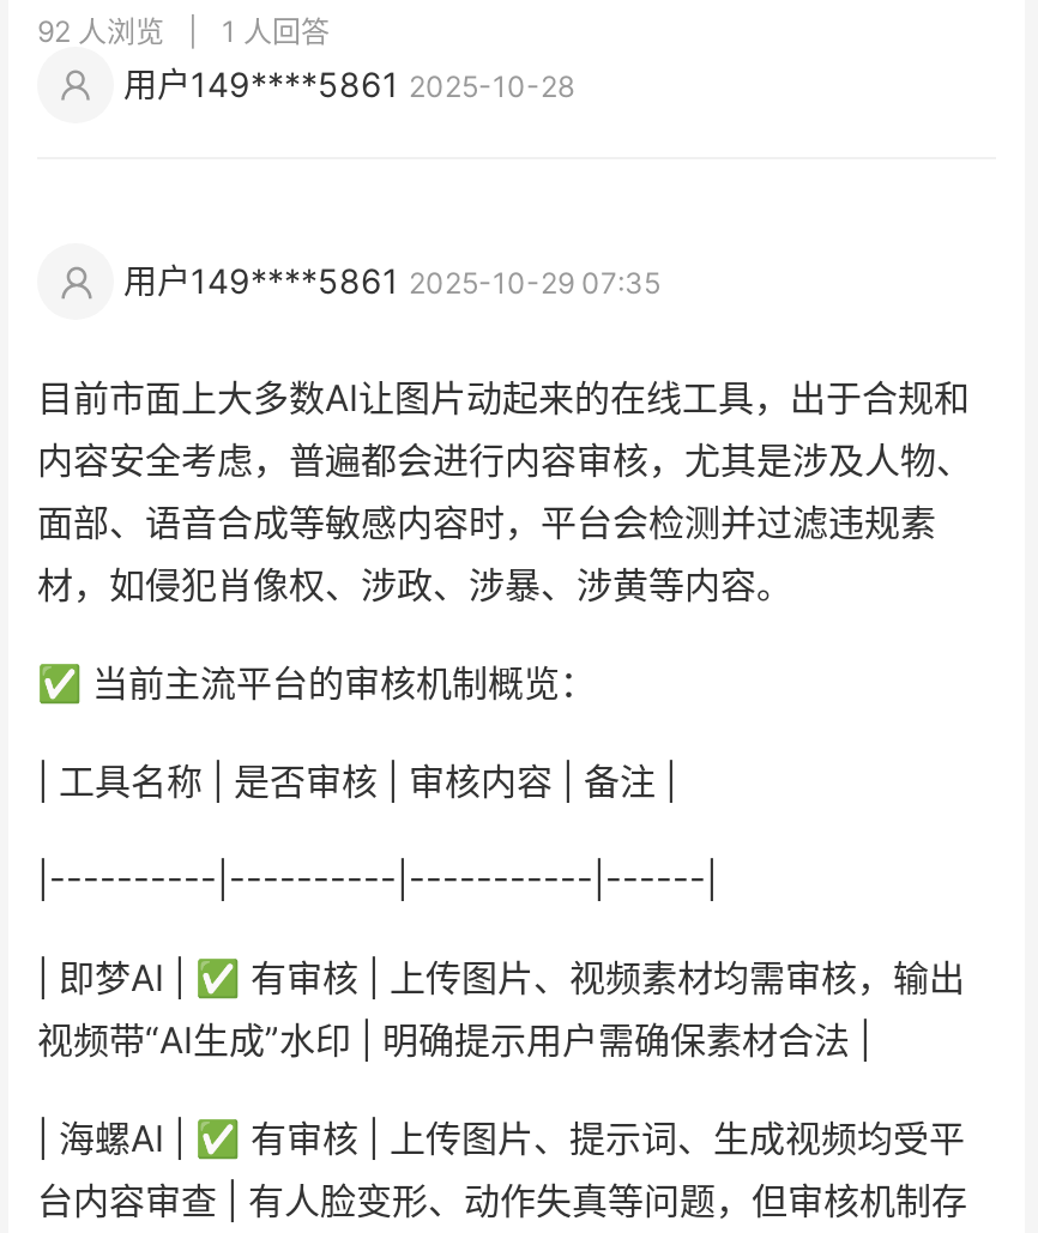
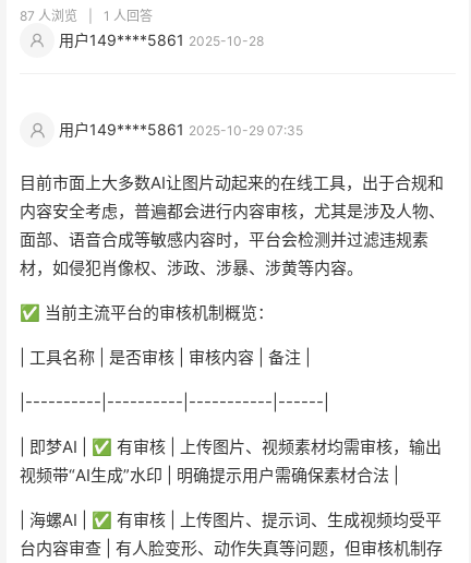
- 92 人浏览
+ 87 人浏览
